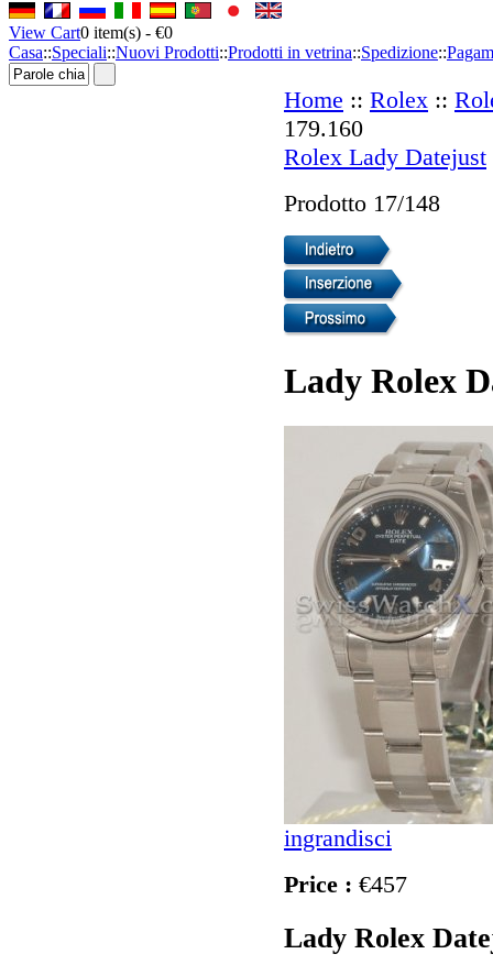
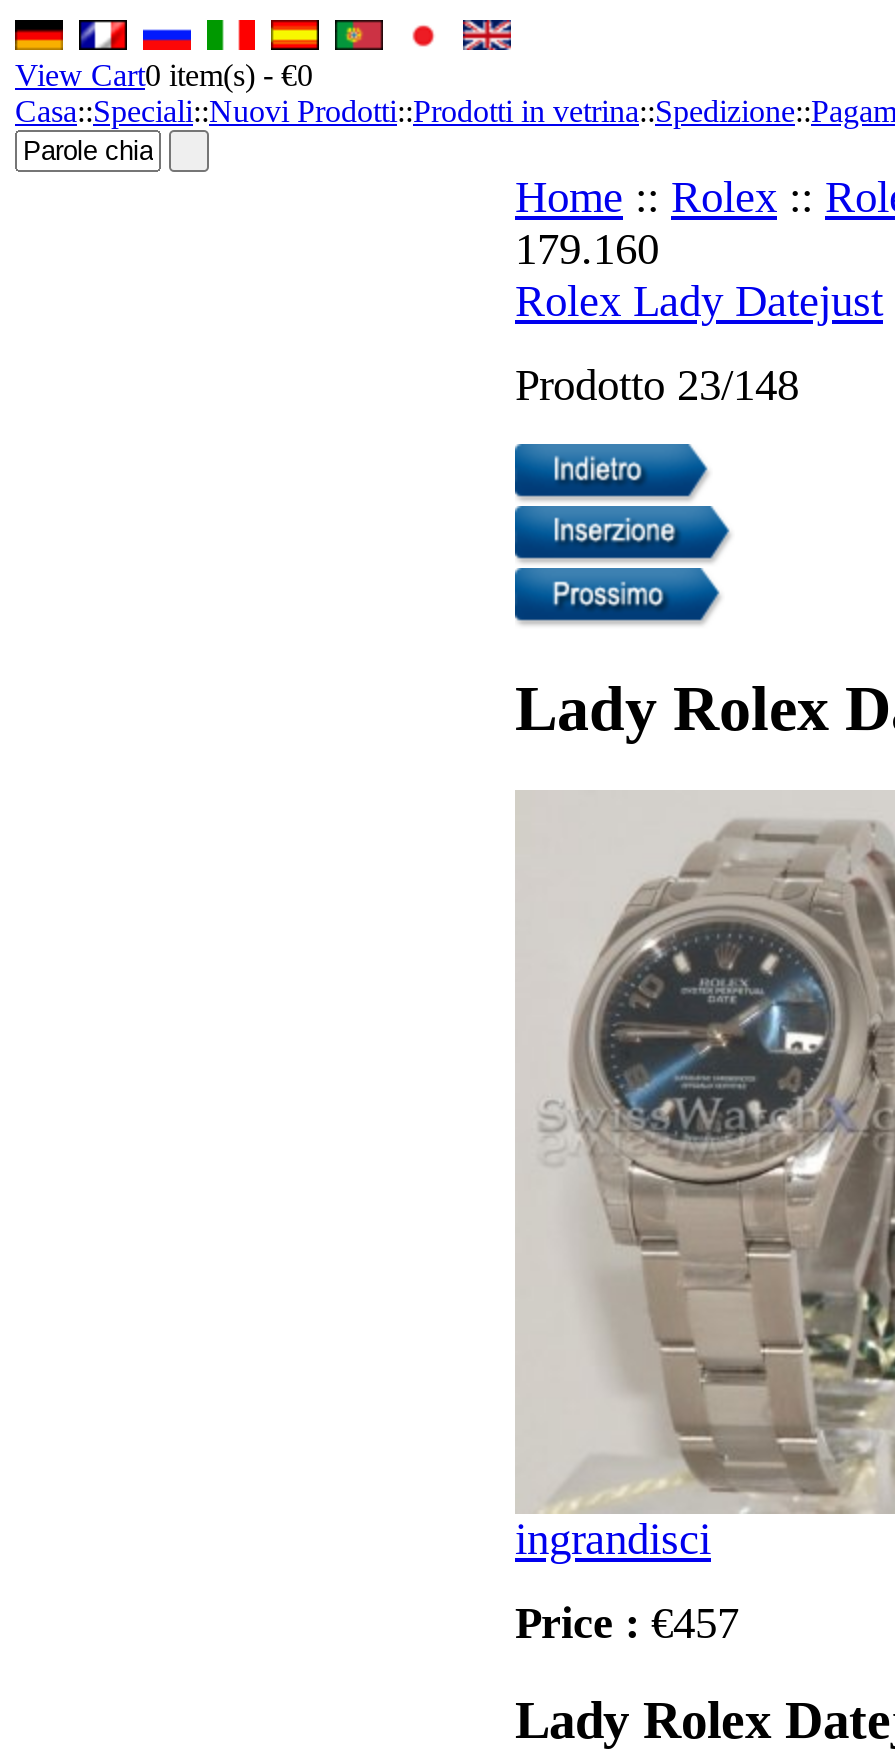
- Prodotto 17/148
+ Prodotto 23/148
